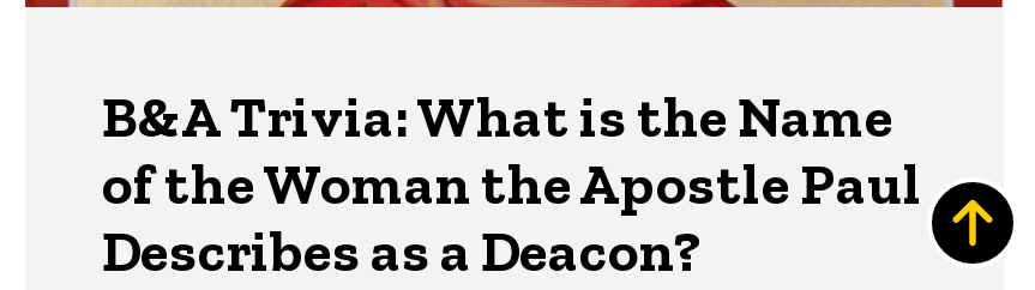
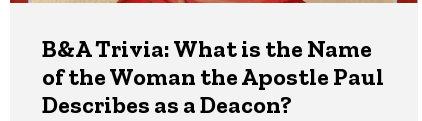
- [image]
